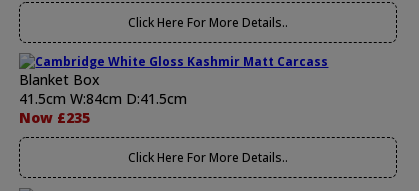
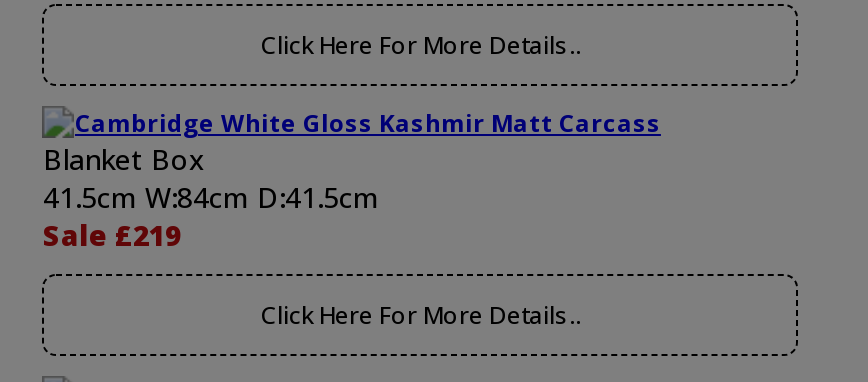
- Now £235
+ Sale £219
